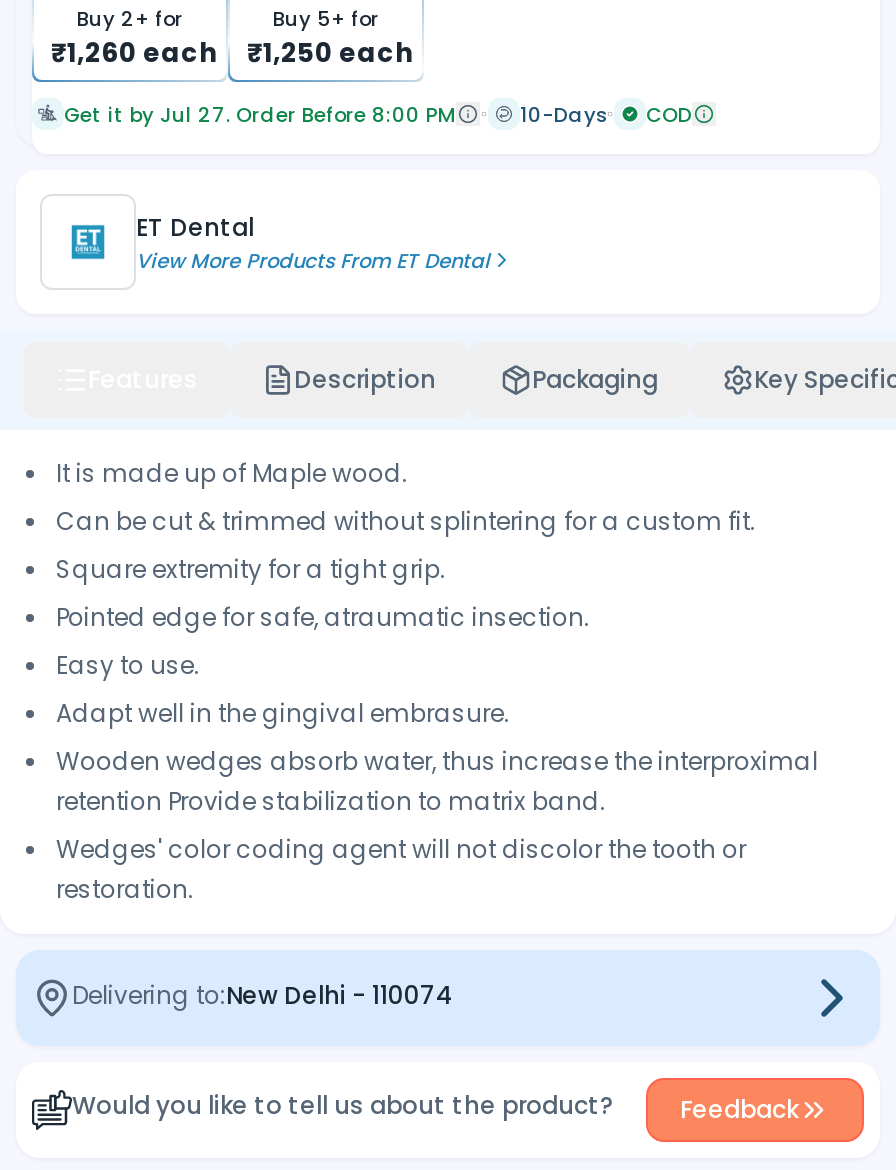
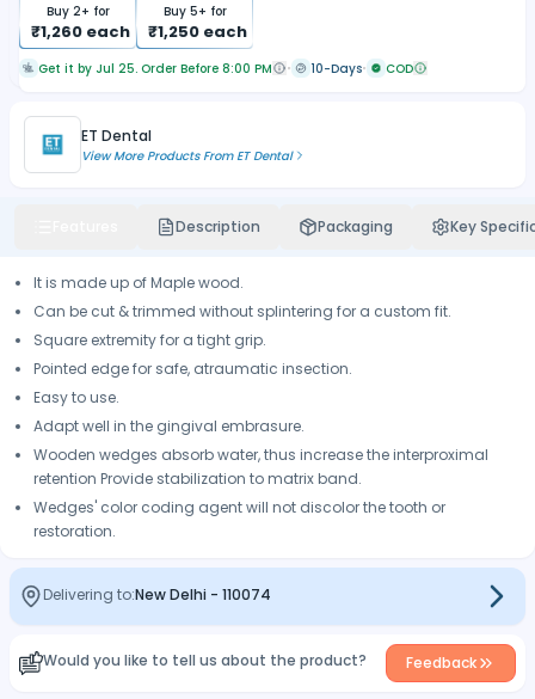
- Get it by Jul 27. Order Before 8:00 PM
+ Get it by Jul 25. Order Before 8:00 PM
